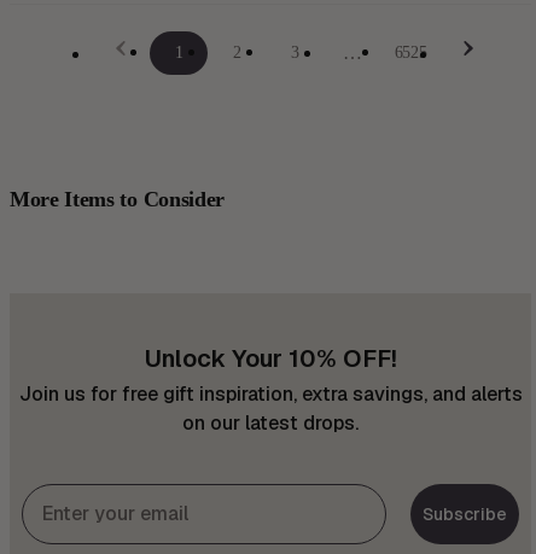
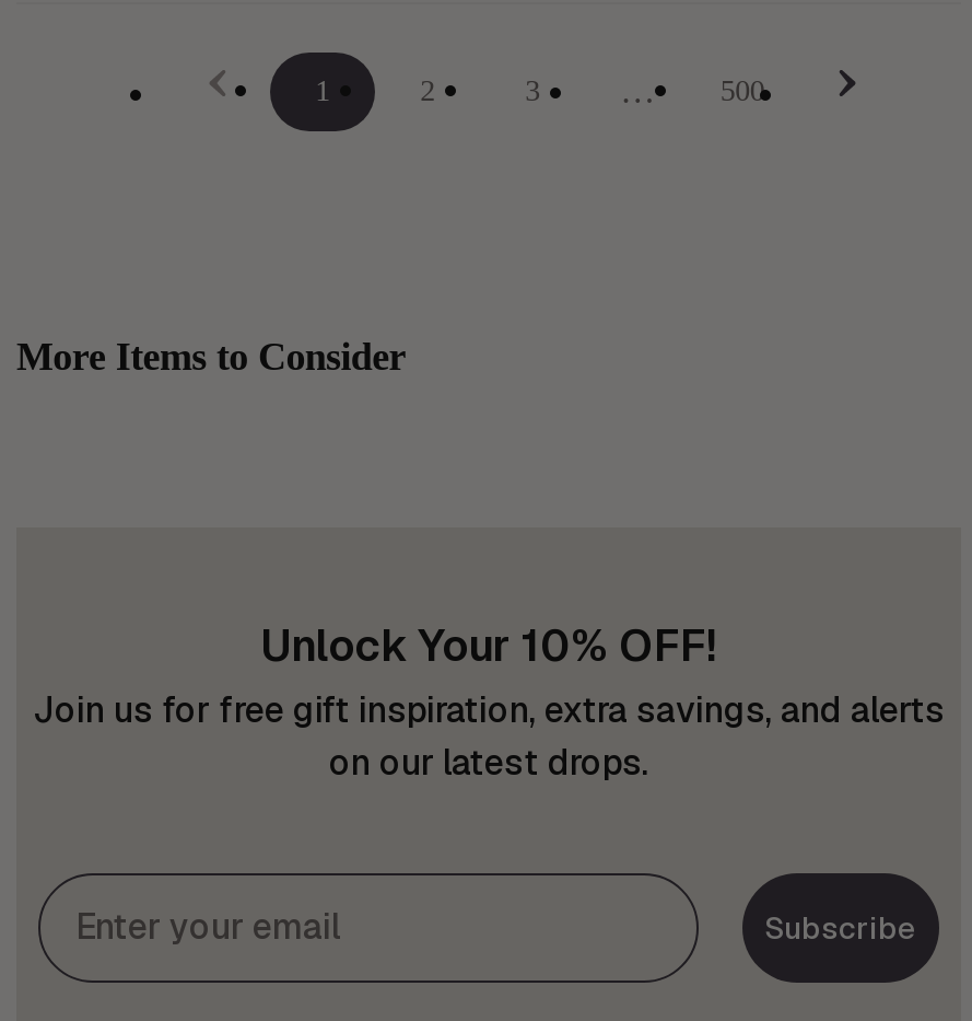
- 6525
+ 500
